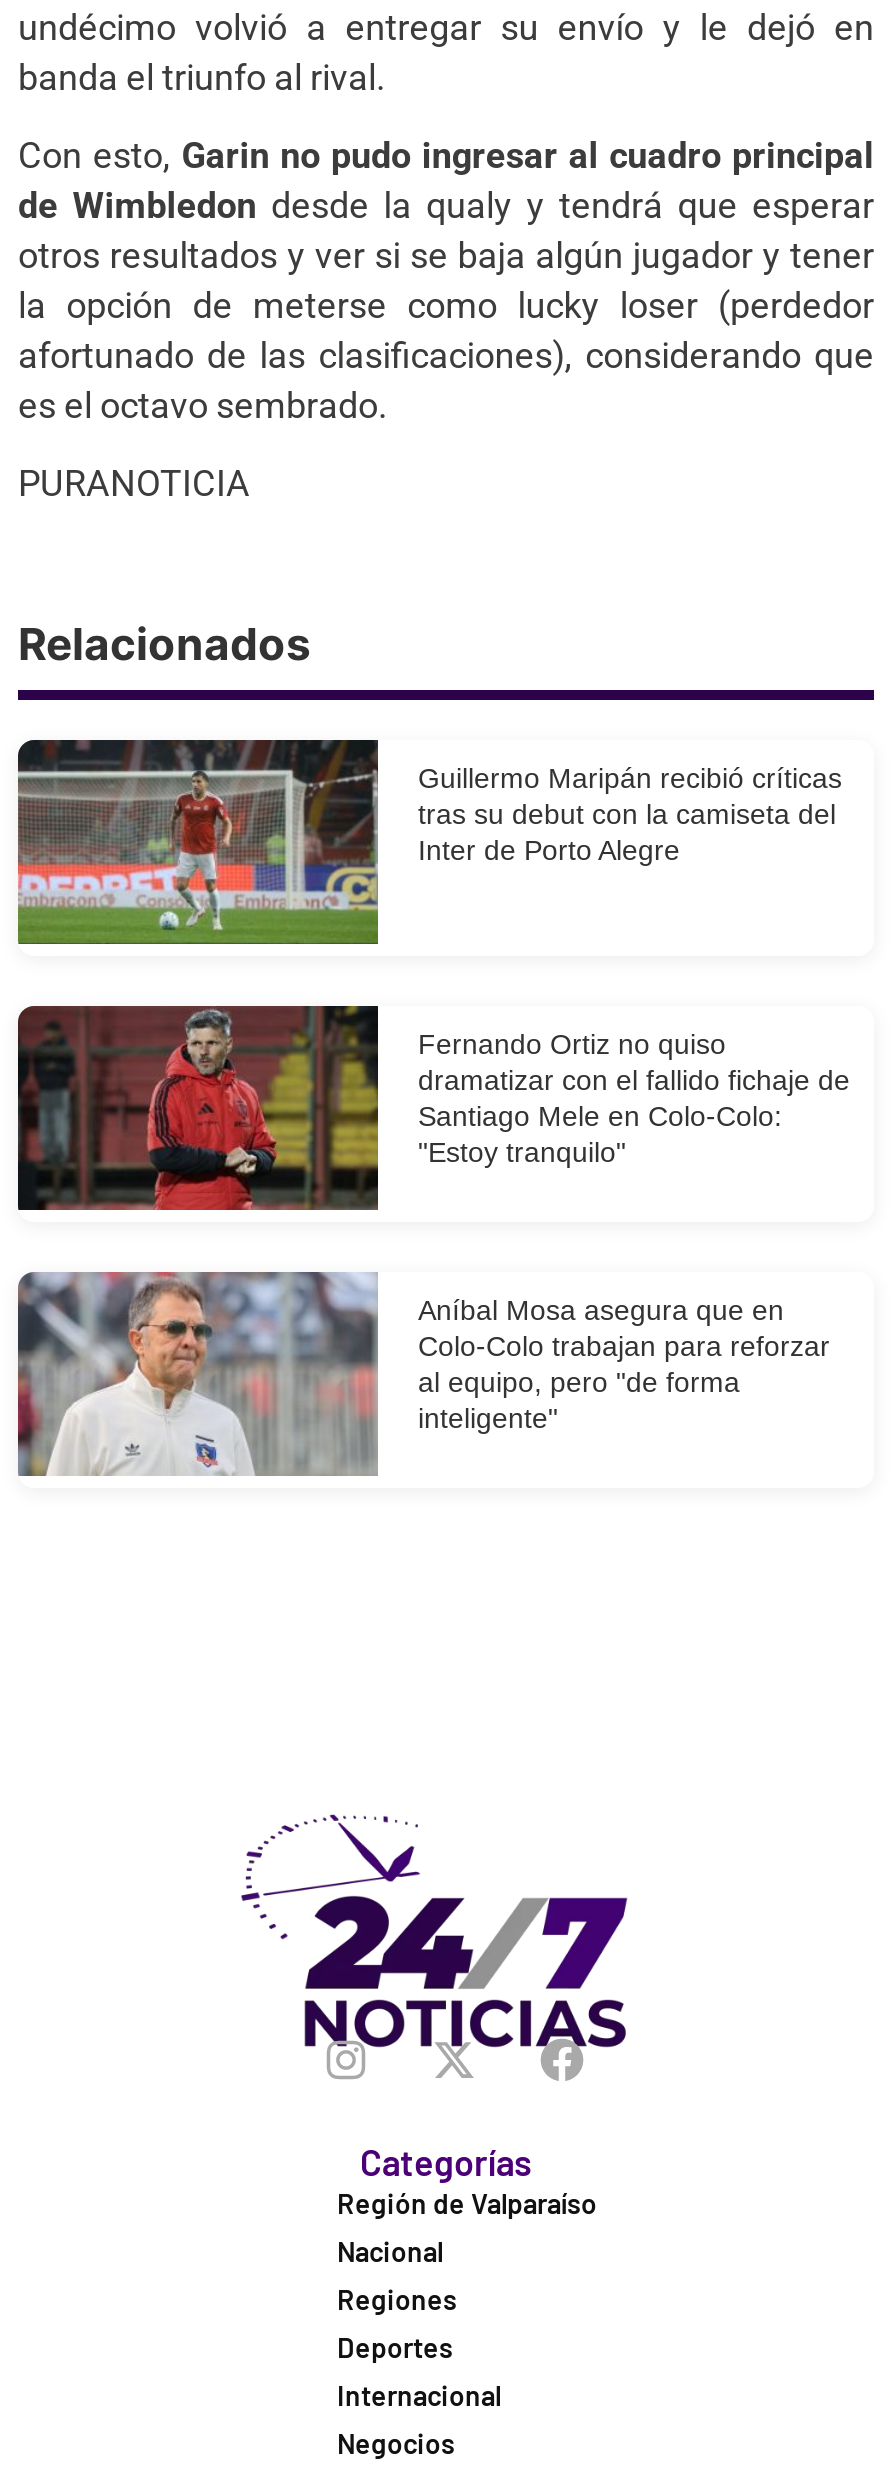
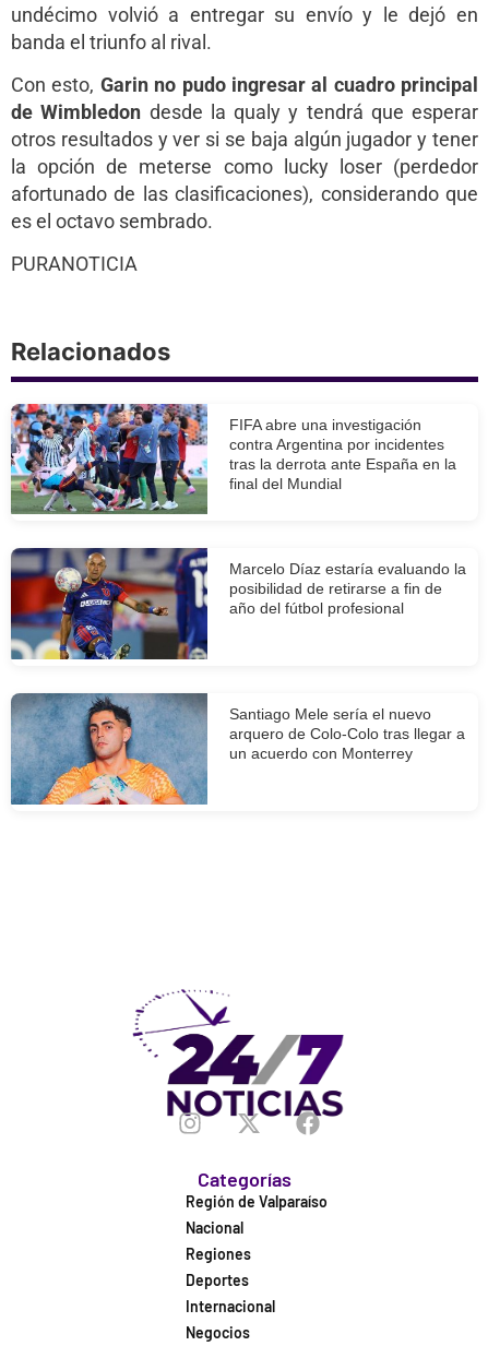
- [image]
- Guillermo Maripán recibió críticas
- tras su debut con la camiseta del
- Inter de Porto Alegre
+ [image]
+ FIFA abre una investigación
+ contra Argentina por incidentes
+ tras la derrota ante España en la
+ final del Mundial

- [image]
- Fernando Ortiz no quiso
- dramatizar con el fallido fichaje de
- Santiago Mele en Colo-Colo:
- "Estoy tranquilo"
+ [image]
+ Marcelo Díaz estaría evaluando la
+ posibilidad de retirarse a fin de
+ año del fútbol profesional

- [image]
- Aníbal Mosa asegura que en
- Colo-Colo trabajan para reforzar
- al equipo, pero "de forma
- inteligente"
+ [image]
+ Santiago Mele sería el nuevo
+ arquero de Colo-Colo tras llegar a
+ un acuerdo con Monterrey
